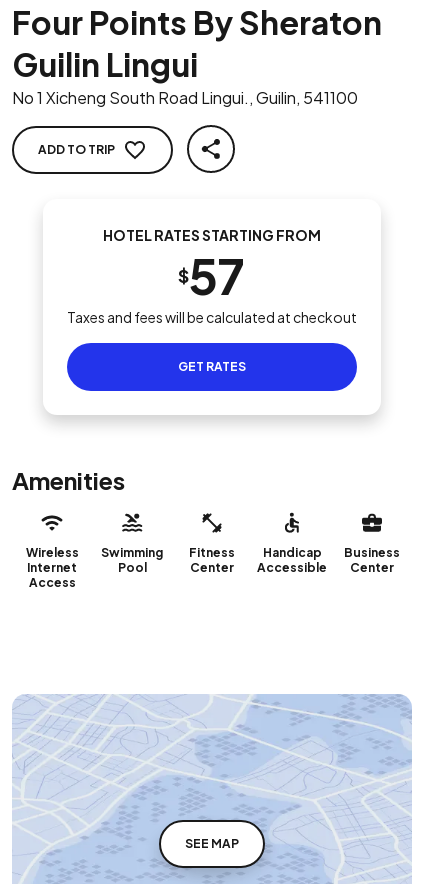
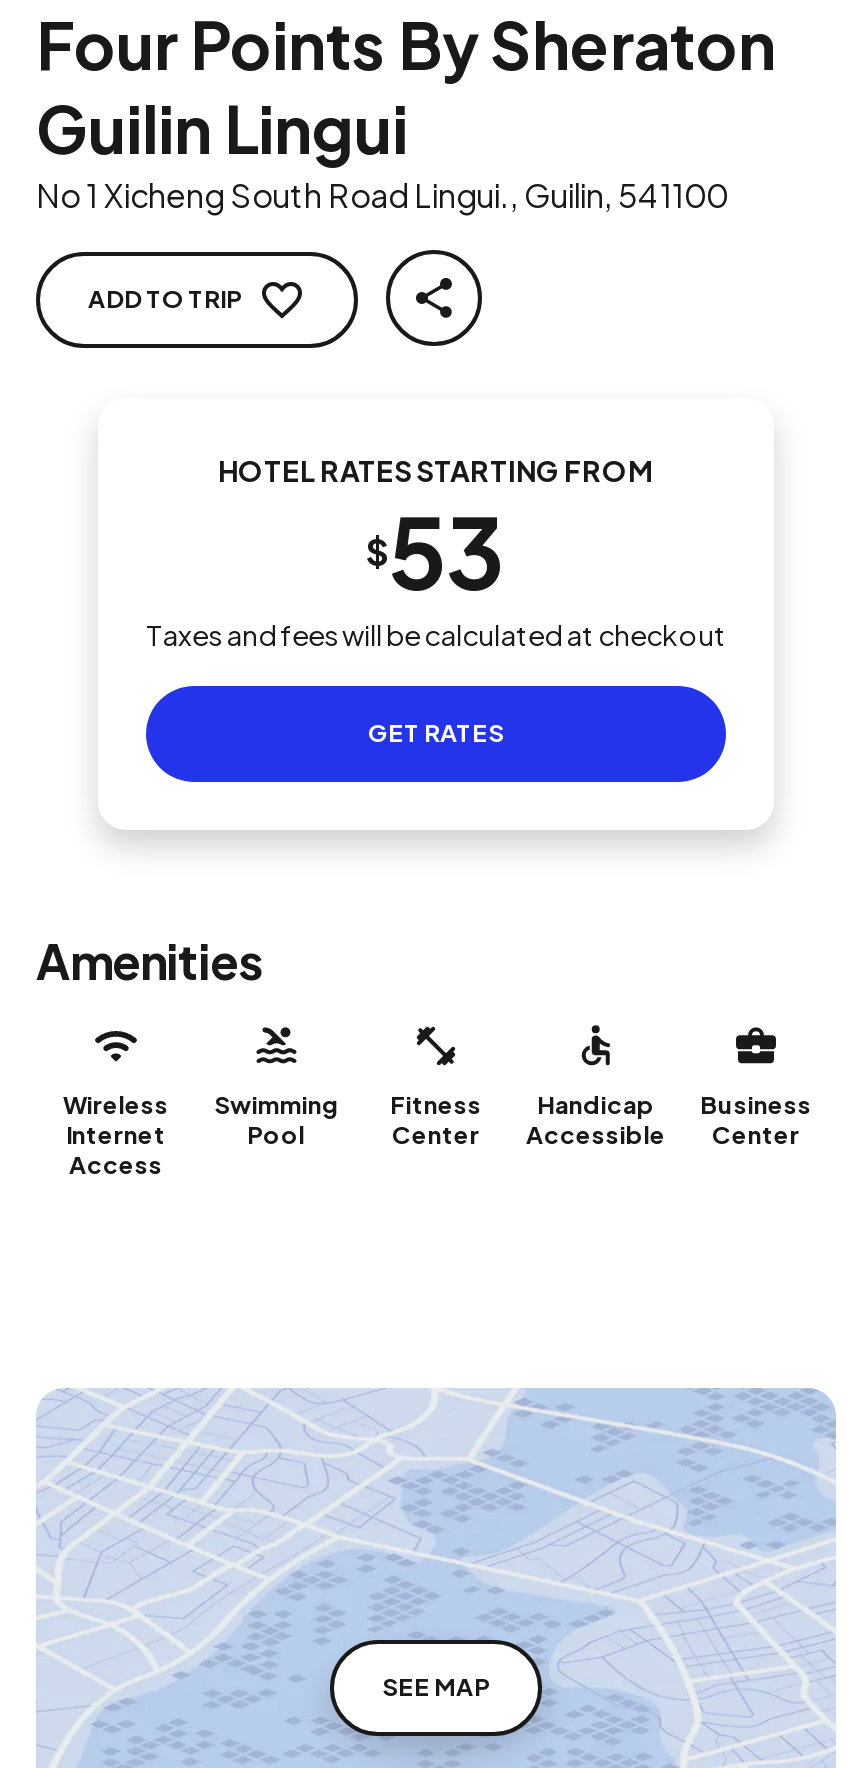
- $57
+ $53
